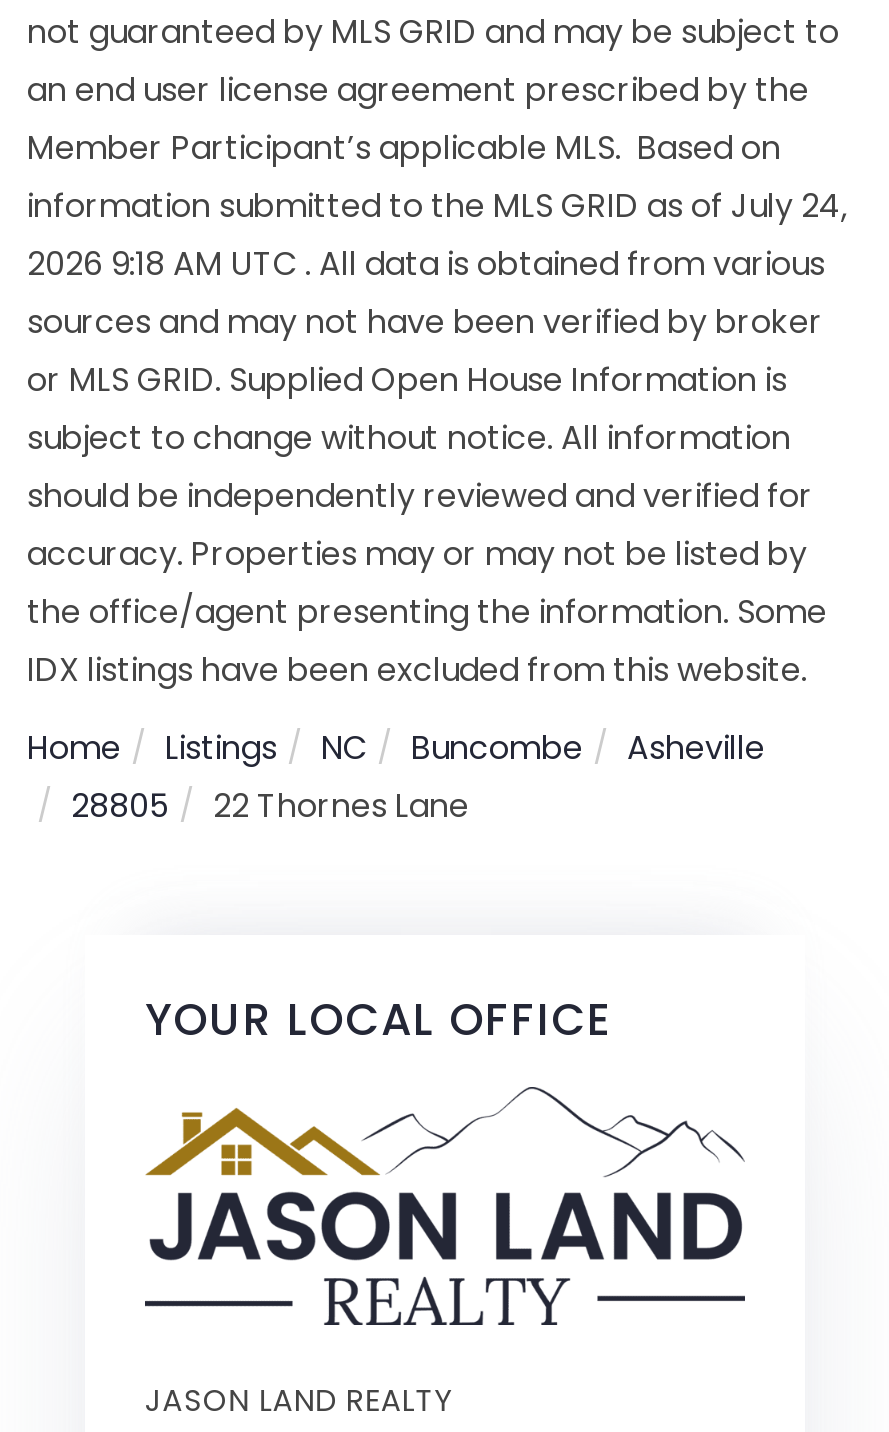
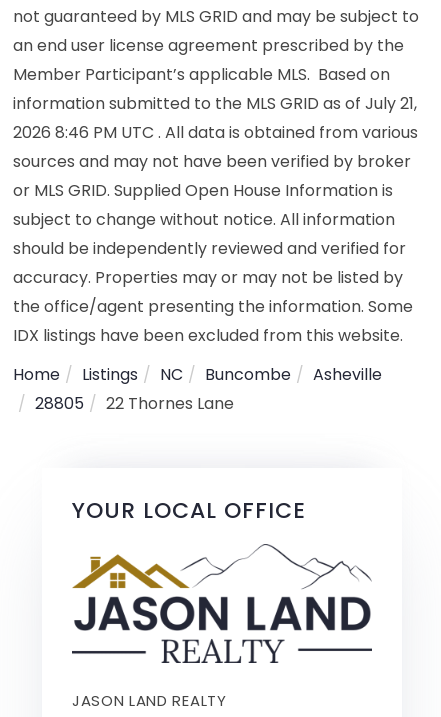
- information submitted to the MLS GRID as of July 24,
+ information submitted to the MLS GRID as of July 21,

- 2026 9:18 AM UTC . All data is obtained from various
+ 2026 8:46 PM UTC . All data is obtained from various
